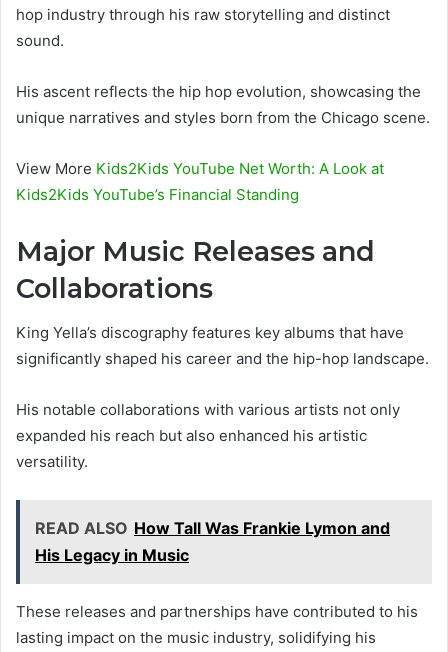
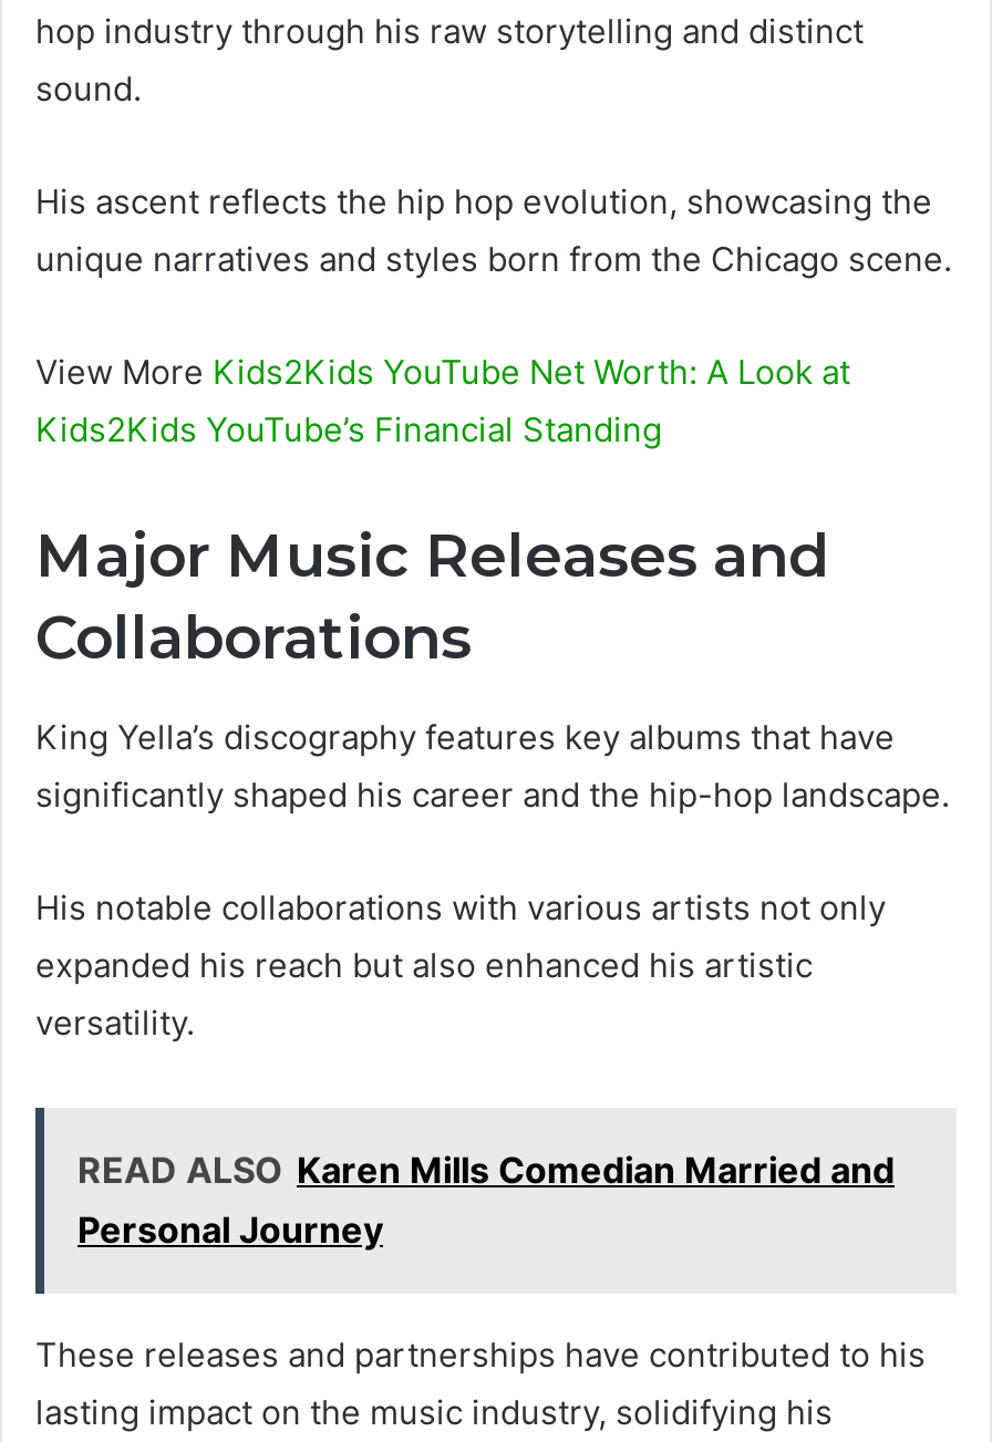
- READ ALSO How Tall Was Frankie Lymon and
- His Legacy in Music
+ READ ALSO Karen Mills Comedian Married and
+ Personal Journey
